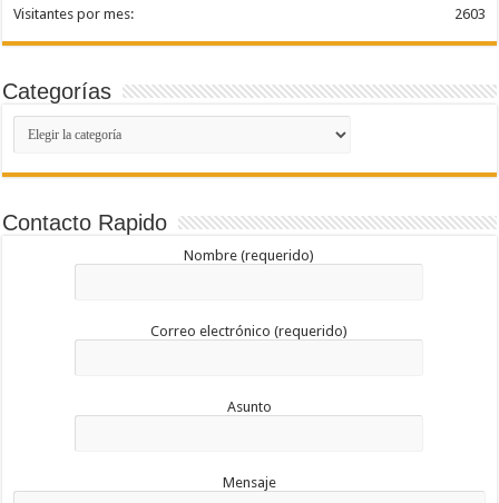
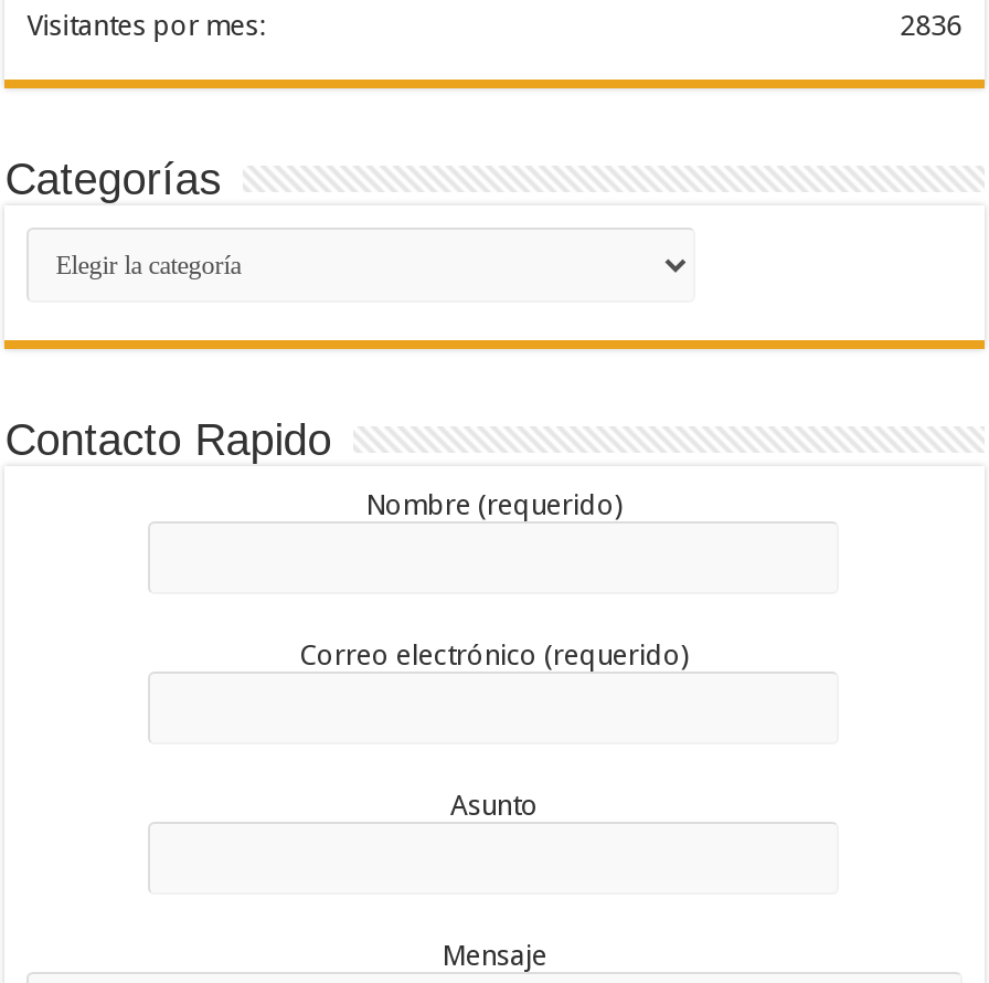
- 2603
+ 2836
